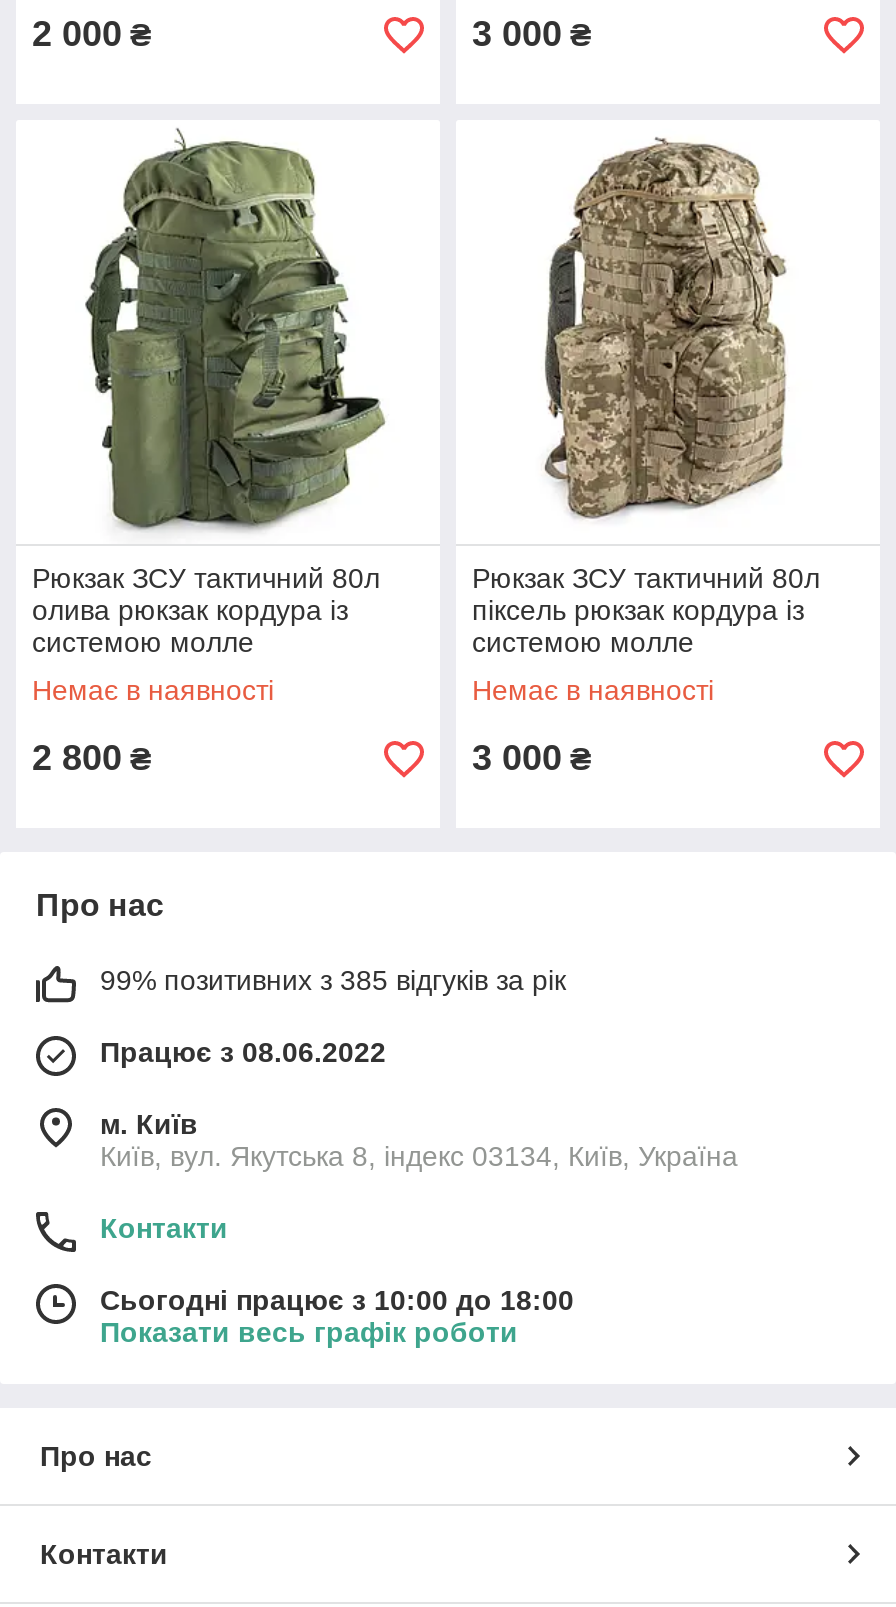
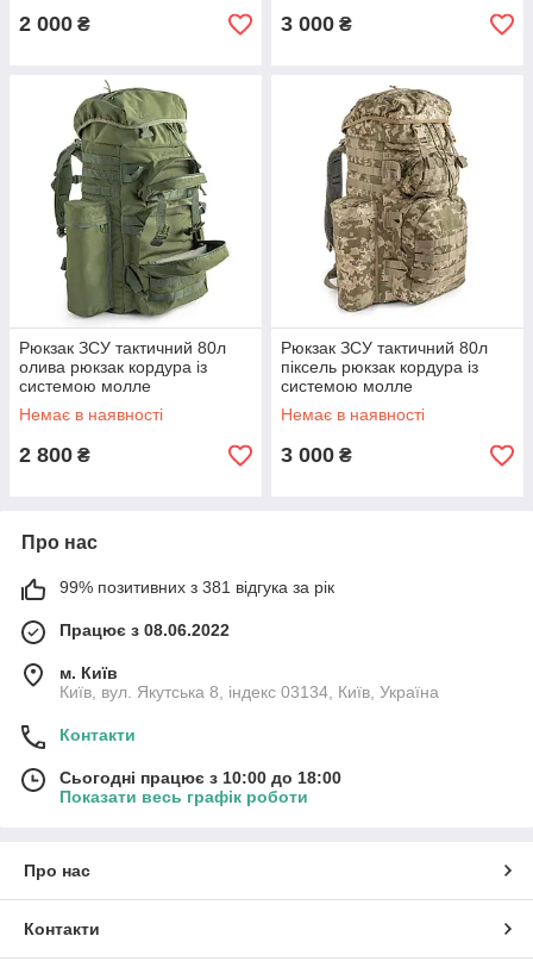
- 99% позитивних з 385 відгуків за рік
+ 99% позитивних з 381 відгука за рік
